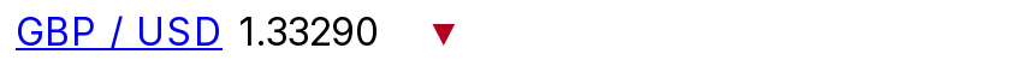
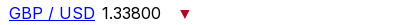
- GBP / USD 1.33290
+ GBP / USD 1.33800
